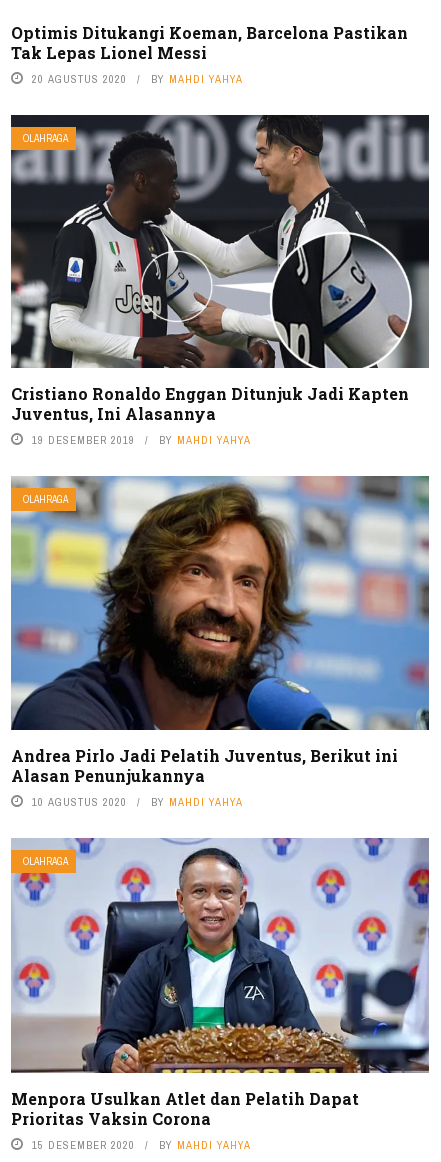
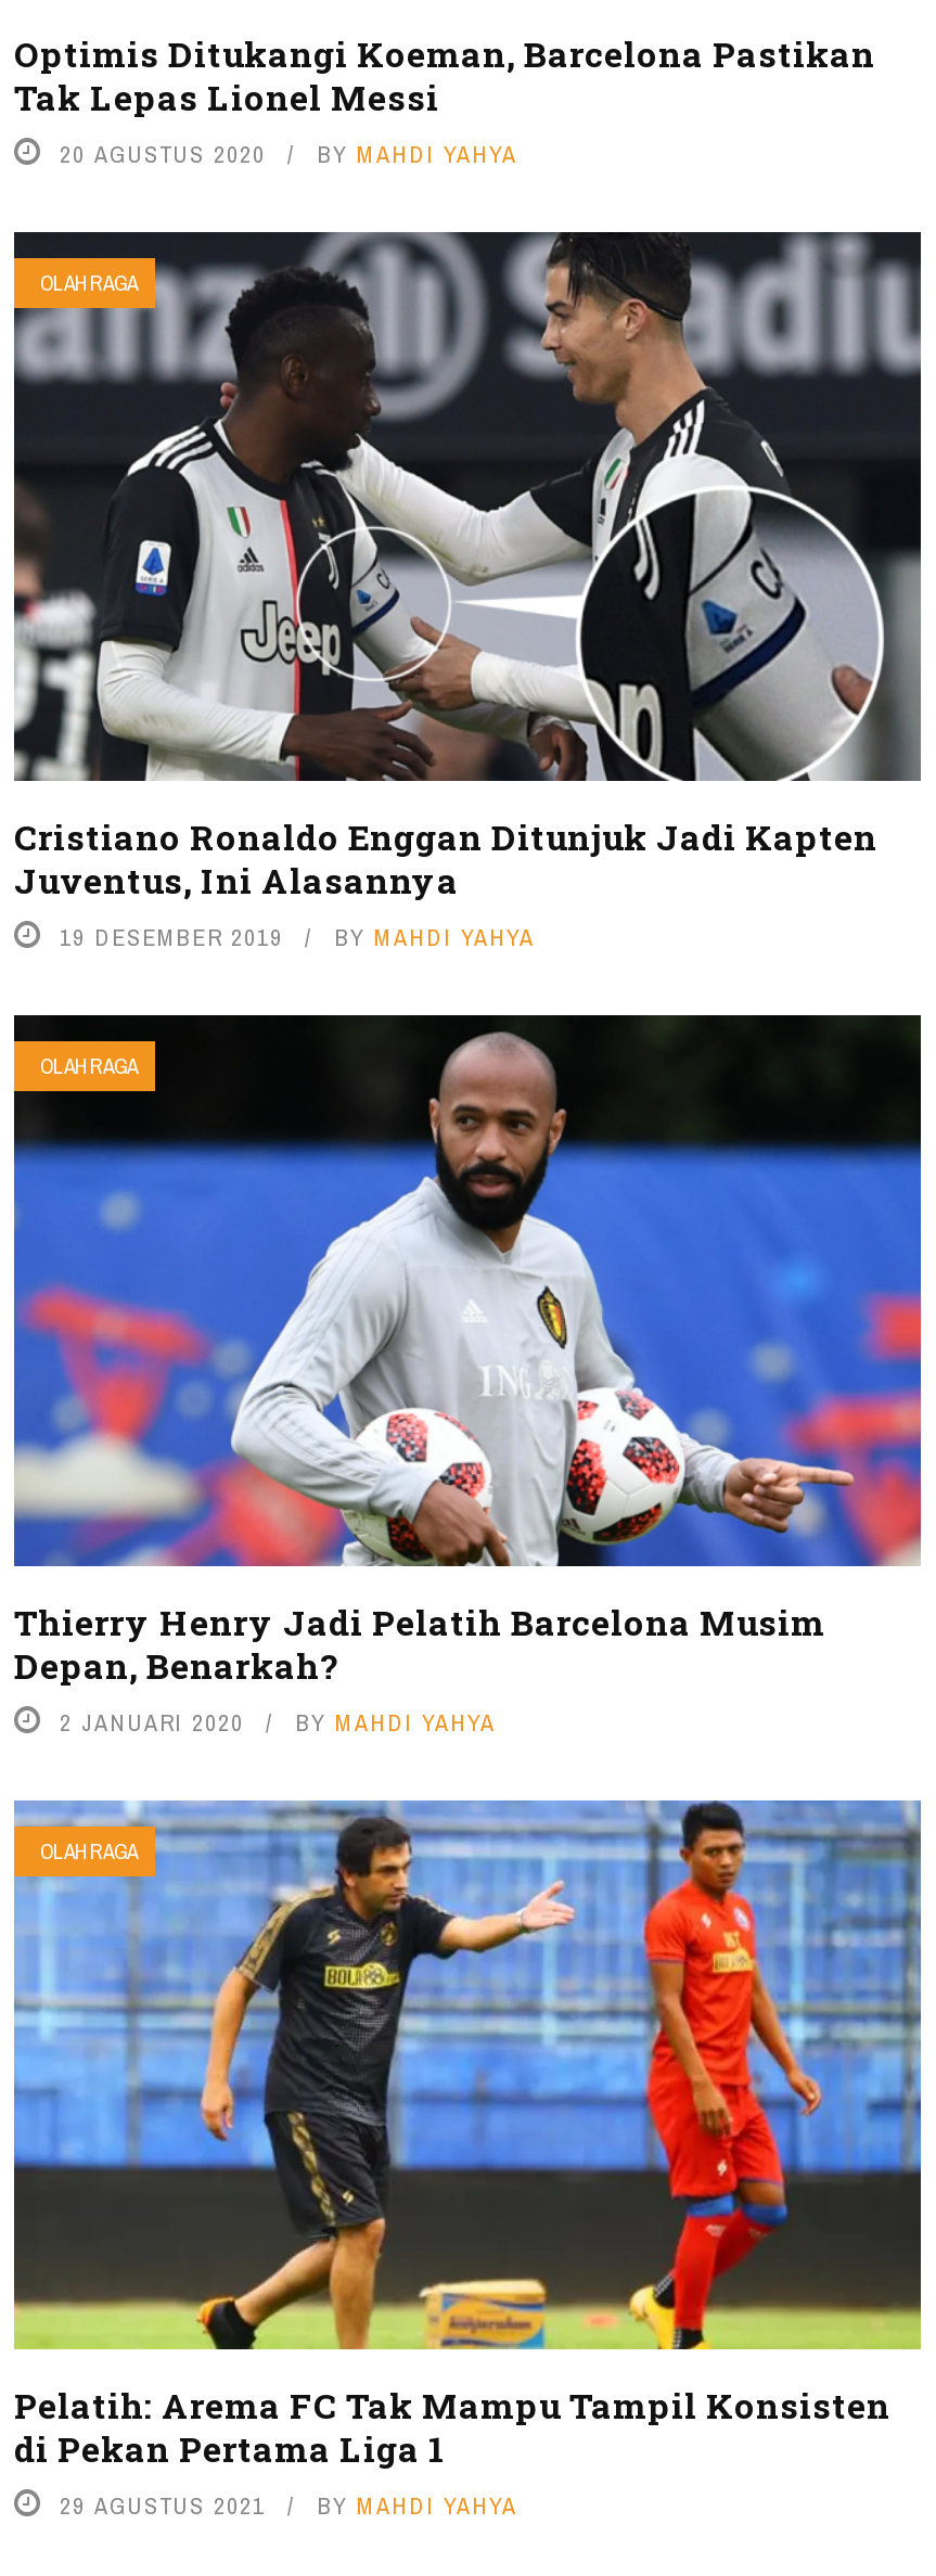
- [image]
- Andrea Pirlo Jadi Pelatih Juventus, Berikut ini
- Alasan Penunjukannya
- 10 AGUSTUS 2020
+ [image]
+ Thierry Henry Jadi Pelatih Barcelona Musim
+ Depan, Benarkah?
+ 2 JANUARI 2020

- [image]
- Menpora Usulkan Atlet dan Pelatih Dapat
- Prioritas Vaksin Corona
- 15 DESEMBER 2020
+ [image]
+ Pelatih: Arema FC Tak Mampu Tampil Konsisten
+ di Pekan Pertama Liga 1
+ 29 AGUSTUS 2021
